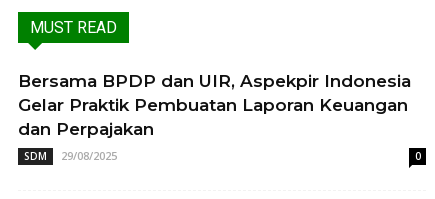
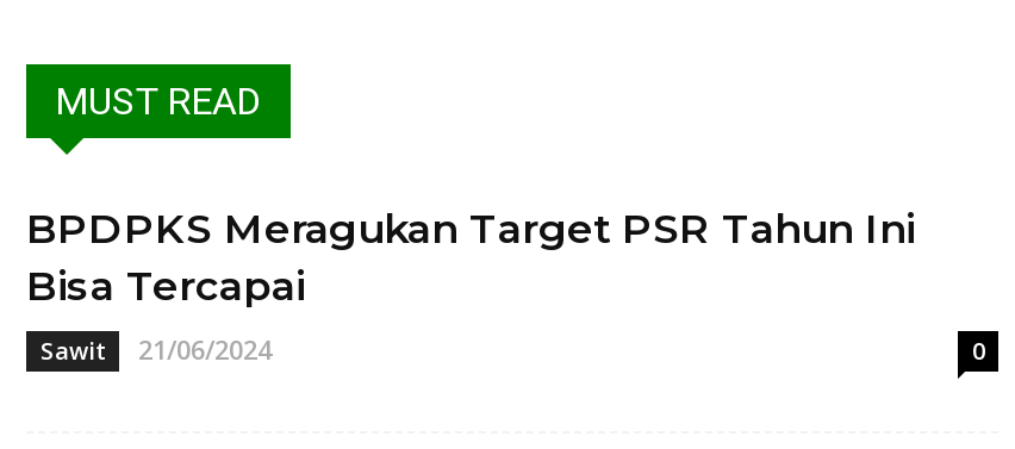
- Bersama BPDP dan UIR, Aspekpir Indonesia
- Gelar Praktik Pembuatan Laporan Keuangan
- dan Perpajakan
+ BPDPKS Meragukan Target PSR Tahun Ini
+ Bisa Tercapai

- SDM
- 29/08/2025
+ Sawit
+ 21/06/2024
